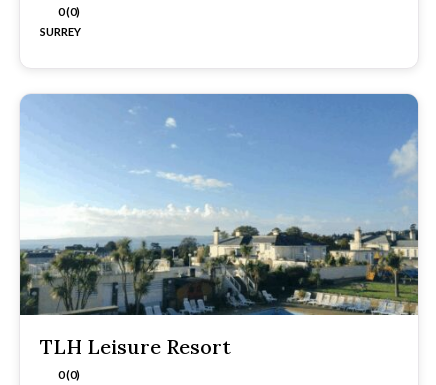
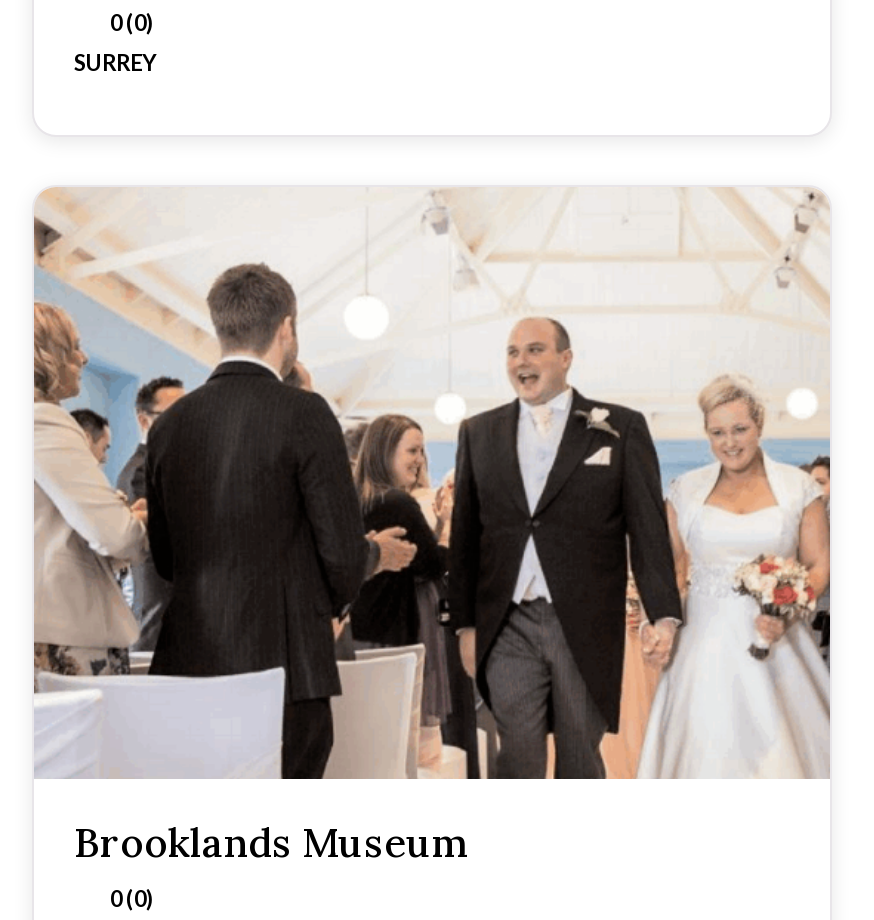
- [image]
- TLH Leisure Resort
+ [image]
+ Brooklands Museum
